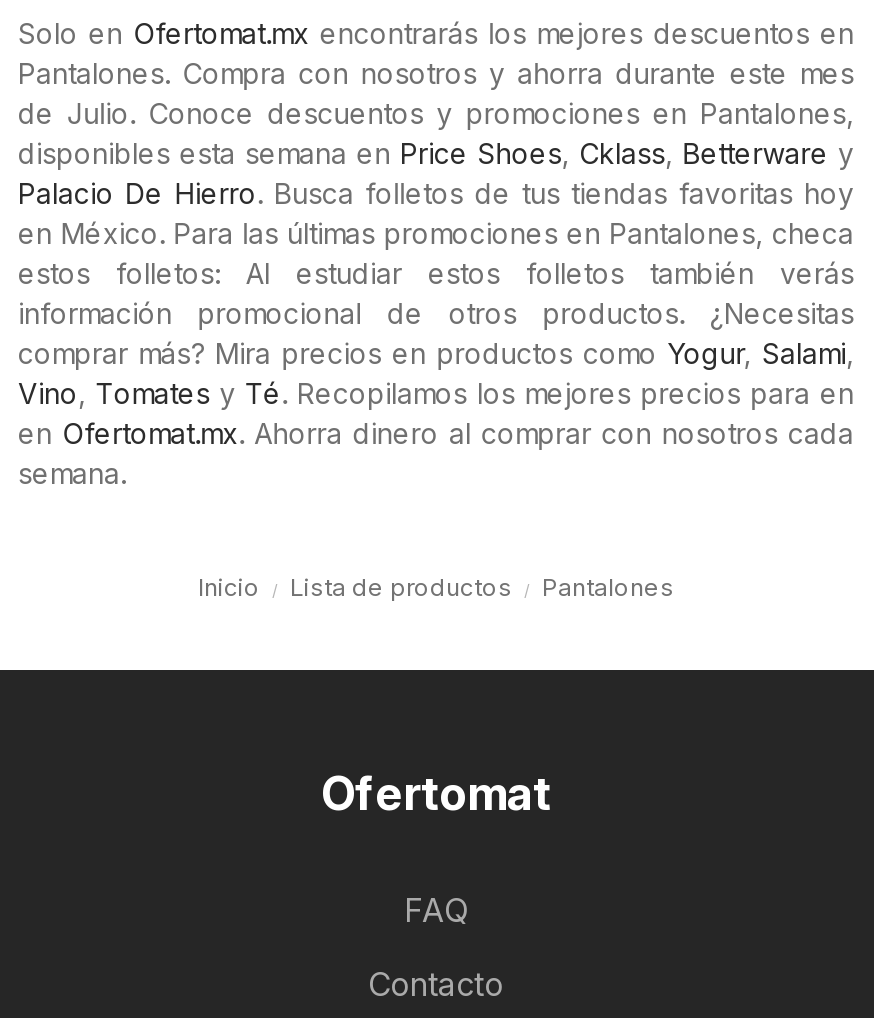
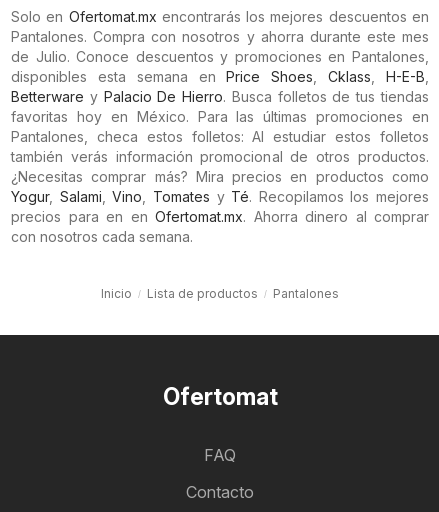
- disponibles esta semana en Price Shoes, Cklass, Betterware y
- Palacio De Hierro. Busca folletos de tus tiendas favoritas hoy
- en México. Para las últimas promociones en Pantalones, checa
- estos folletos: Al estudiar estos folletos también verás
- información promocional de otros productos. ¿Necesitas
- comprar más? Mira precios en productos como Yogur, Salami,
- Vino, Tomates y Té. Recopilamos los mejores precios para en
- en Ofertomat.mx. Ahorra dinero al comprar con nosotros cada
- semana.
+ disponibles esta semana en Price Shoes, Cklass, H-E-B,
+ Betterware y Palacio De Hierro. Busca folletos de tus tiendas
+ favoritas hoy en México. Para las últimas promociones en
+ Pantalones, checa estos folletos: Al estudiar estos folletos
+ también verás información promocional de otros productos.
+ ¿Necesitas comprar más? Mira precios en productos como
+ Yogur, Salami, Vino, Tomates y Té. Recopilamos los mejores
+ precios para en en Ofertomat.mx. Ahorra dinero al comprar
+ con nosotros cada semana.
